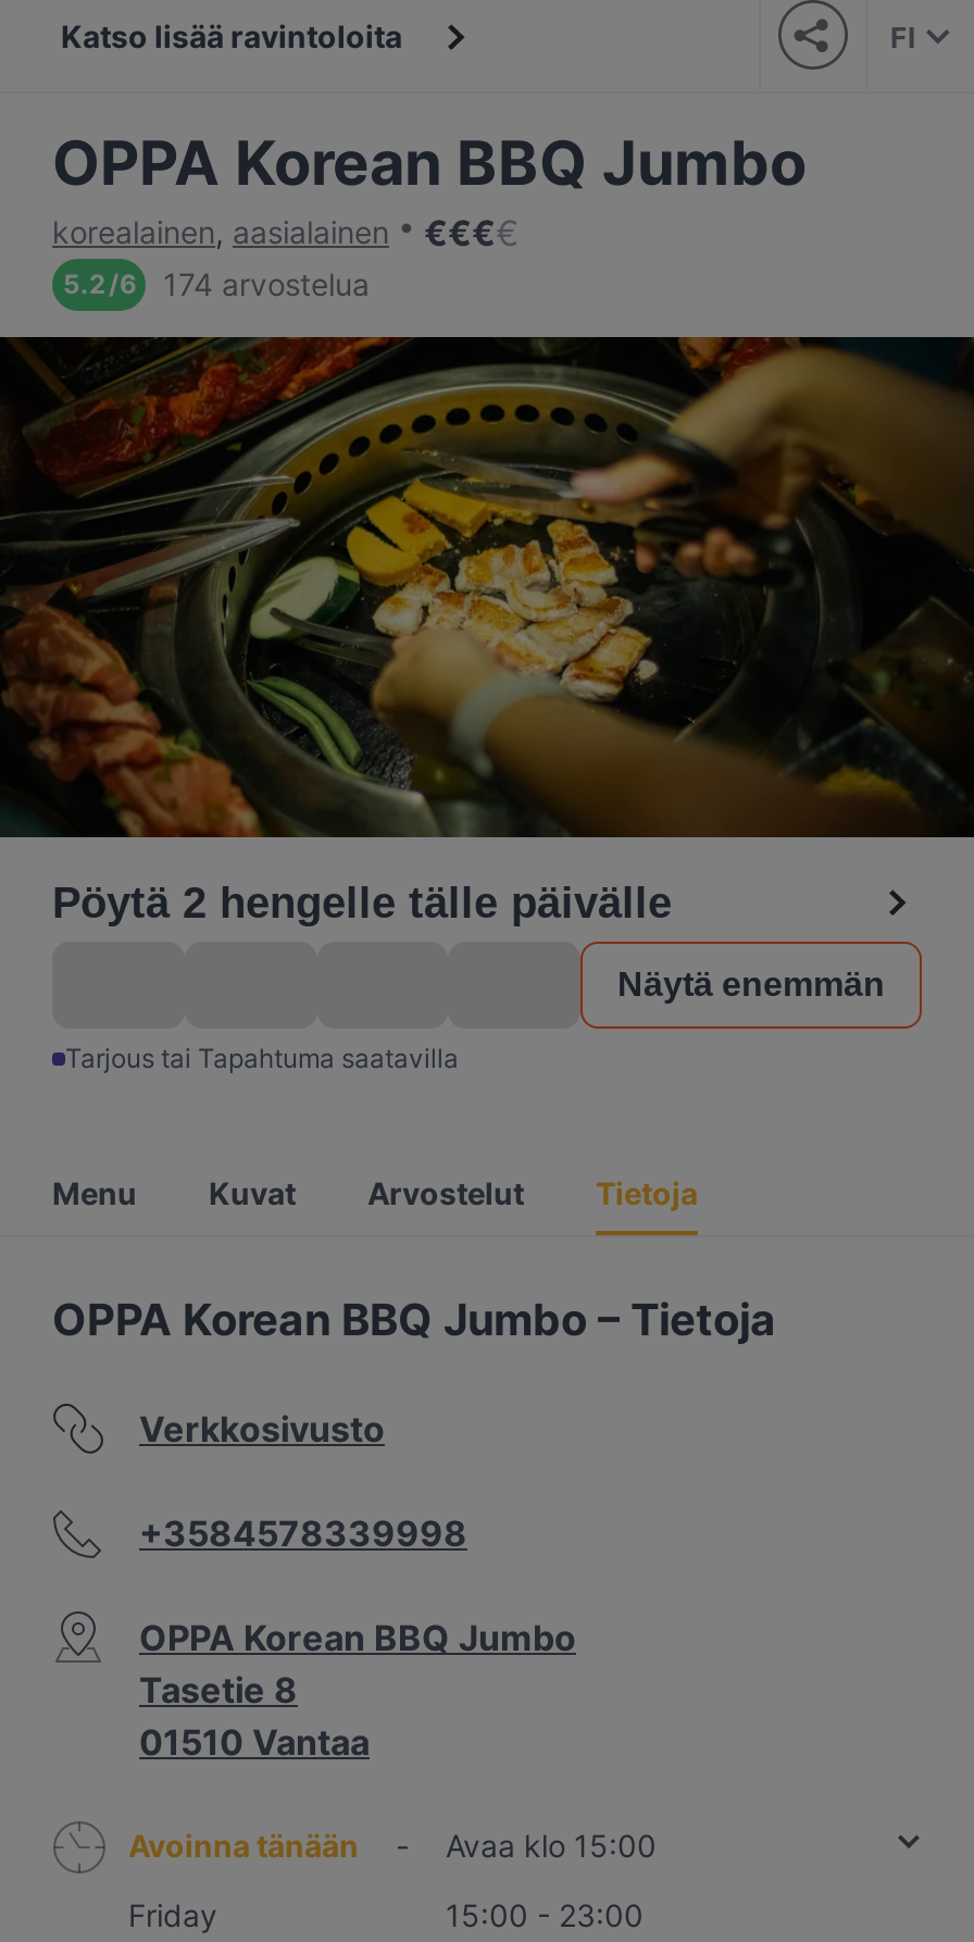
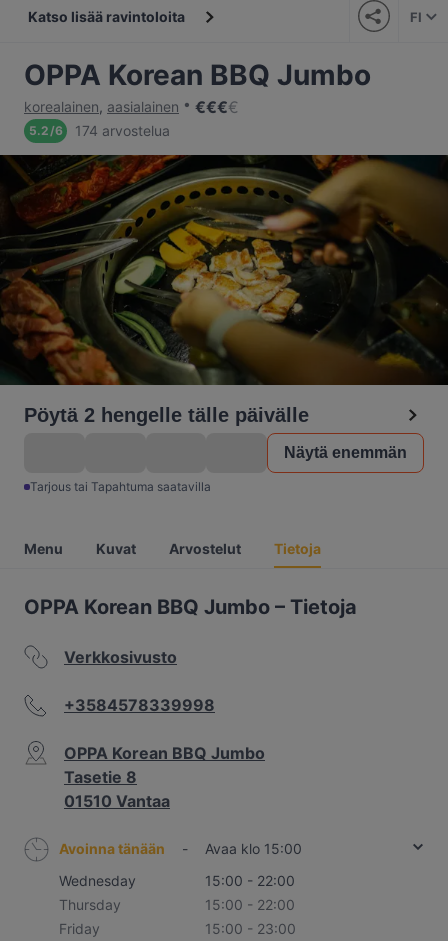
+ Wednesday
+ 15:00 - 22:00
+ Thursday
+ 15:00 - 22:00
